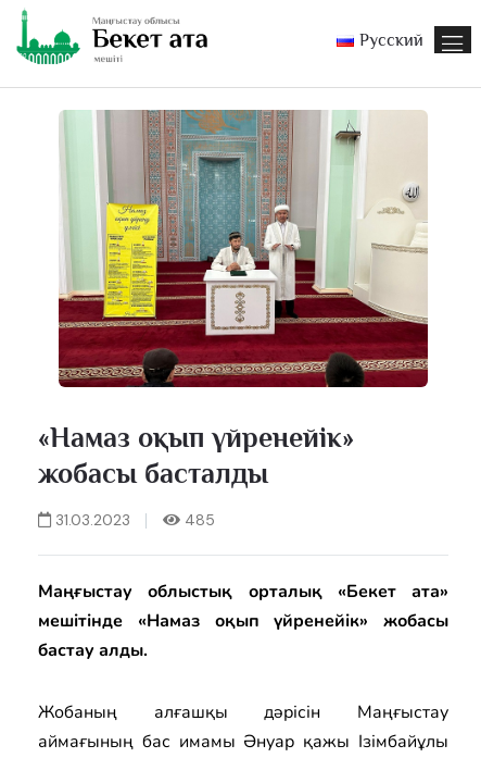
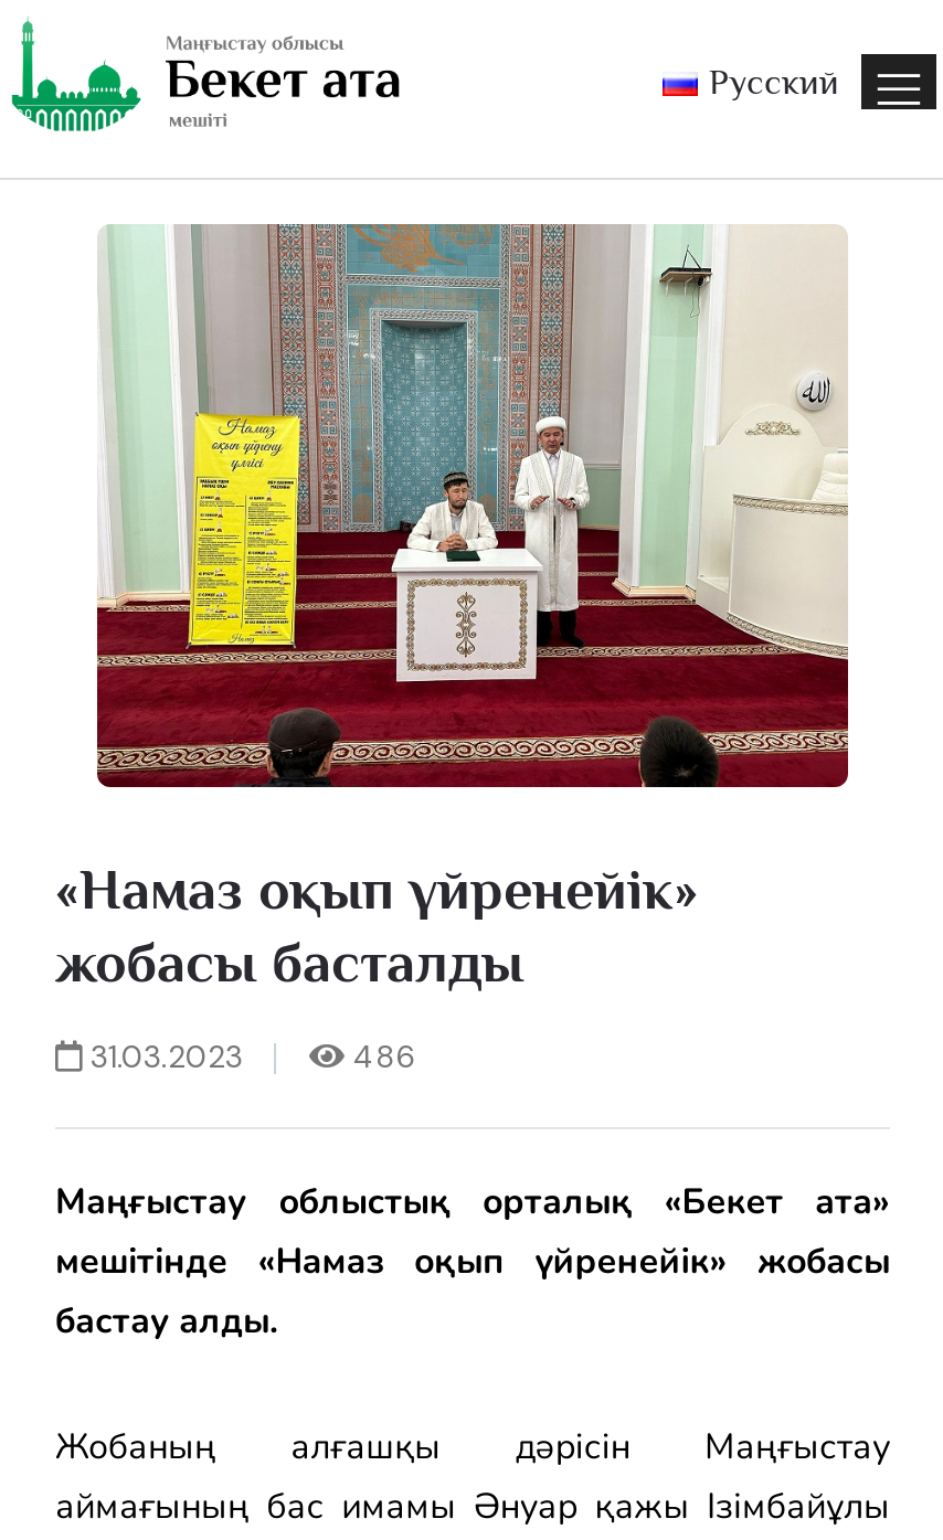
- 485
+ 486
